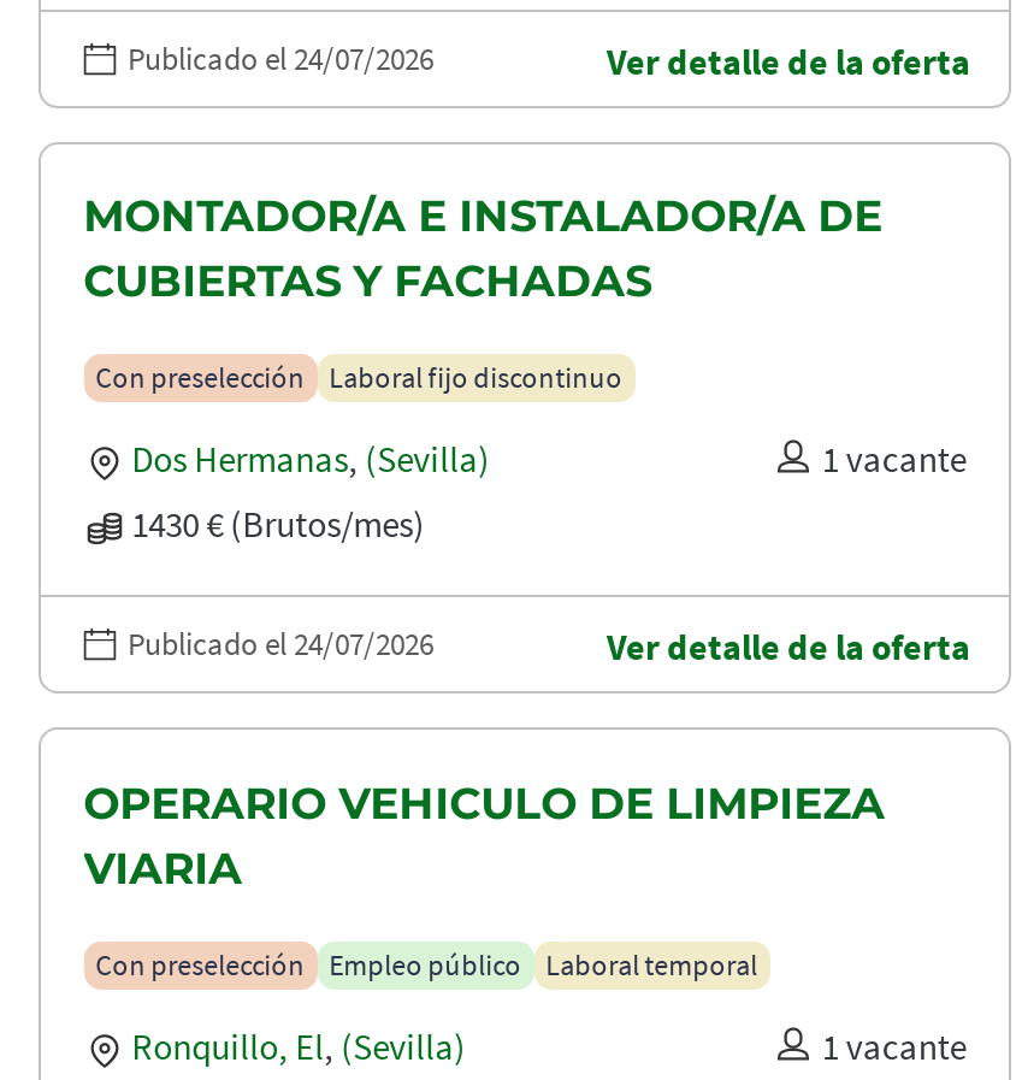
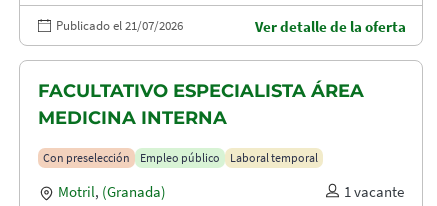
- Publicado el 24/07/2026
+ Publicado el 21/07/2026

- MONTADOR/A E INSTALADOR/A DE
- CUBIERTAS Y FACHADAS
- Con preselección
- Laboral fijo discontinuo
- Dos Hermanas, (Sevilla)
- 1 vacante
- 1430 € (Brutos/mes)
- Publicado el 24/07/2026
- Ver detalle de la oferta
- OPERARIO VEHICULO DE LIMPIEZA
- VIARIA
+ FACULTATIVO ESPECIALISTA ÁREA
+ MEDICINA INTERNA

- Ronquillo, El, (Sevilla)
+ Motril, (Granada)
